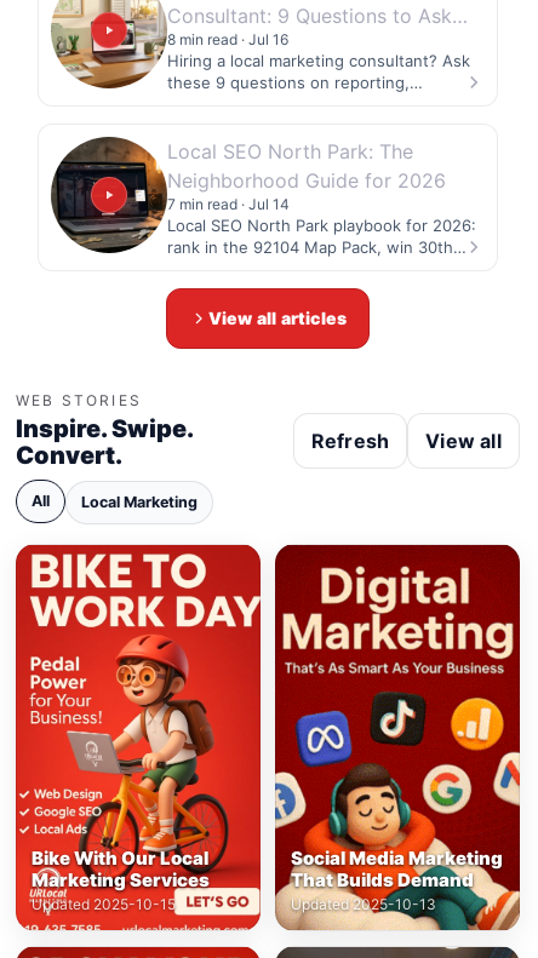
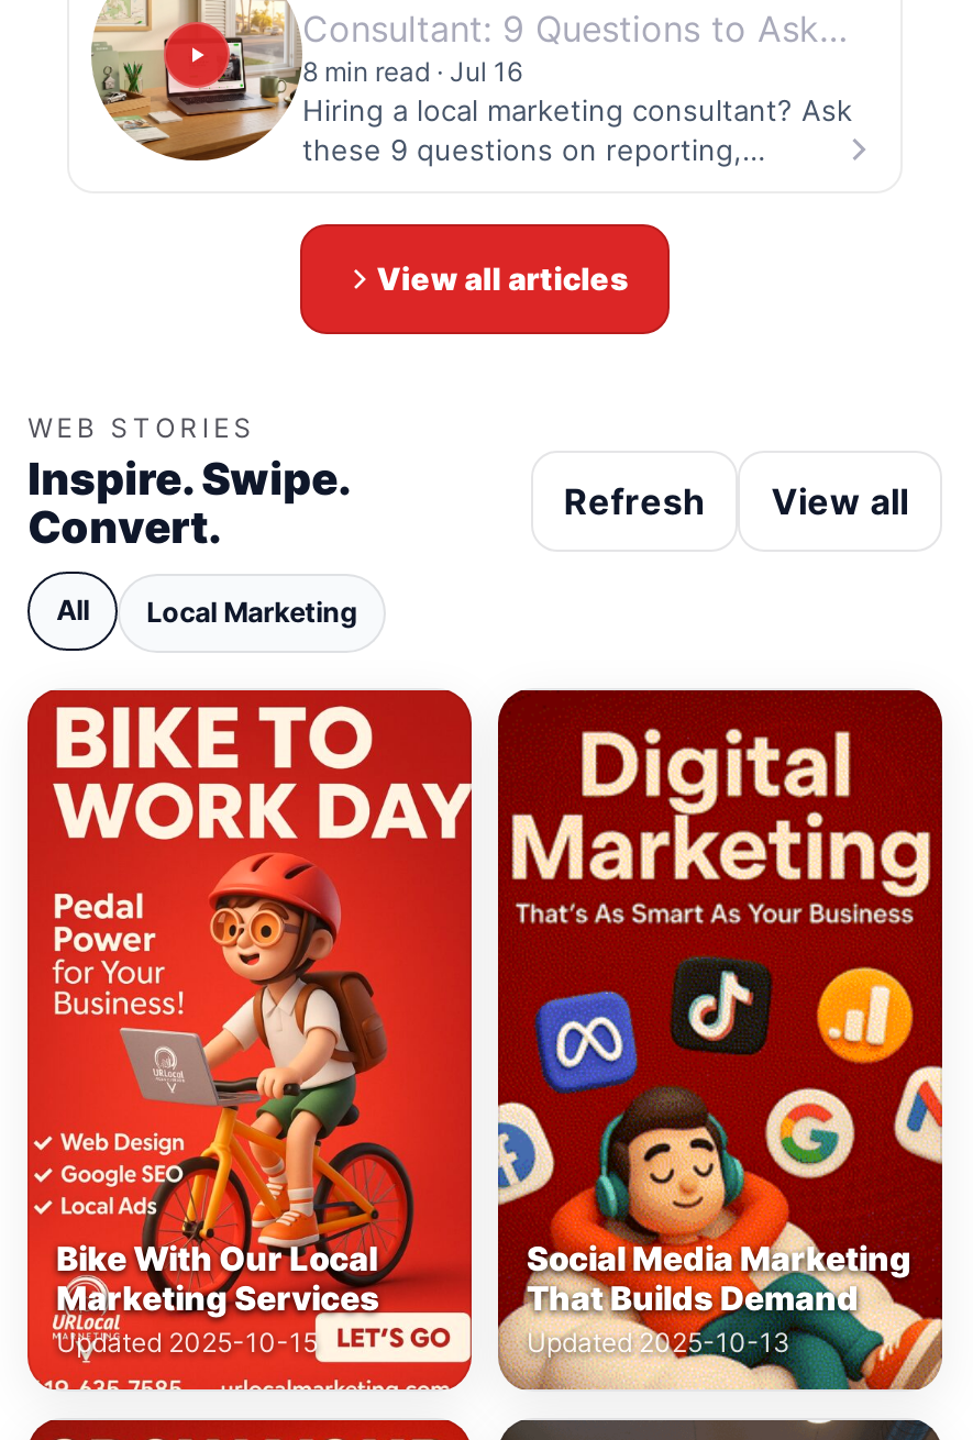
- [image]
- Local SEO North Park: The
- Neighborhood Guide for 2026
- 7 min read · Jul 14
- Local SEO North Park playbook for 2026:
- rank in the 92104 Map Pack, win 30th…
